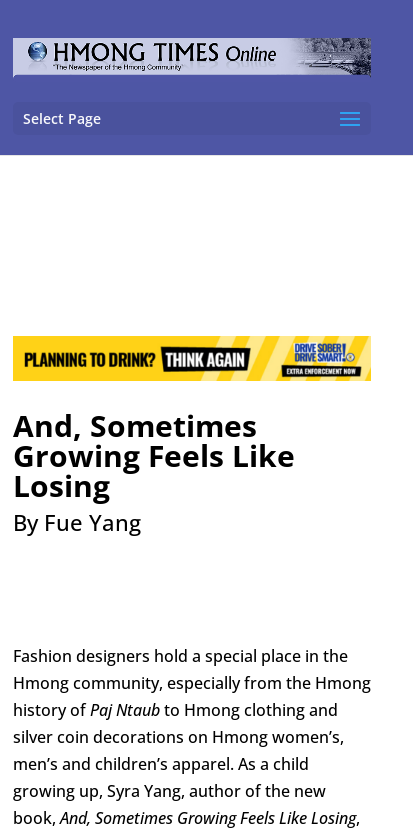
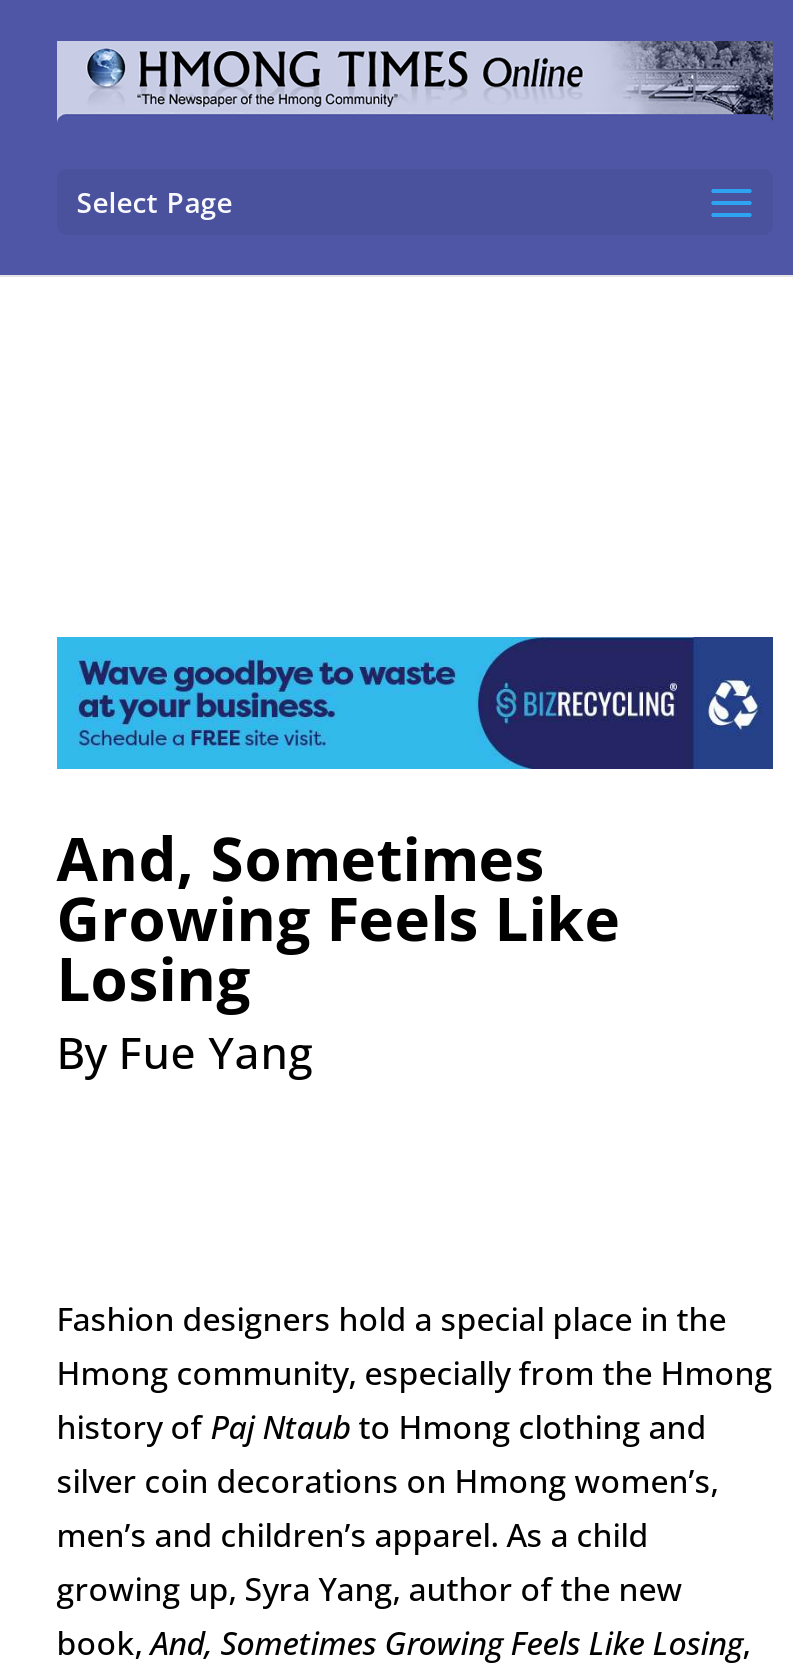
- [image]
+ [image]
